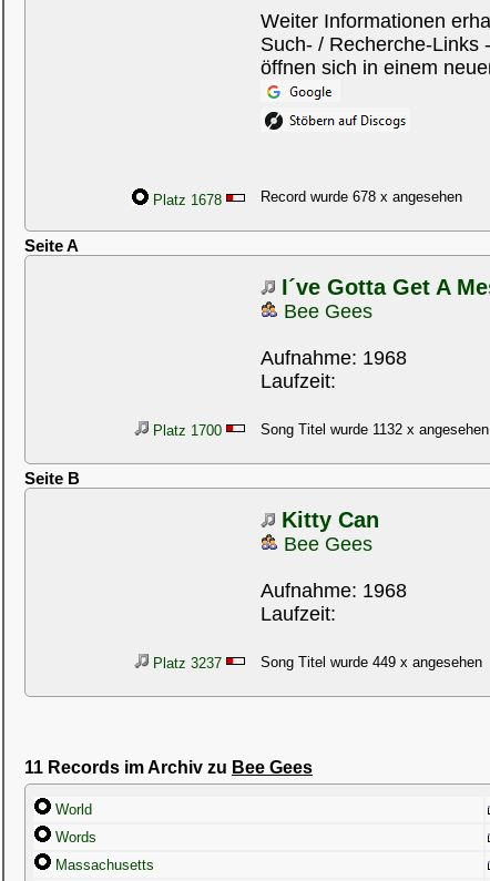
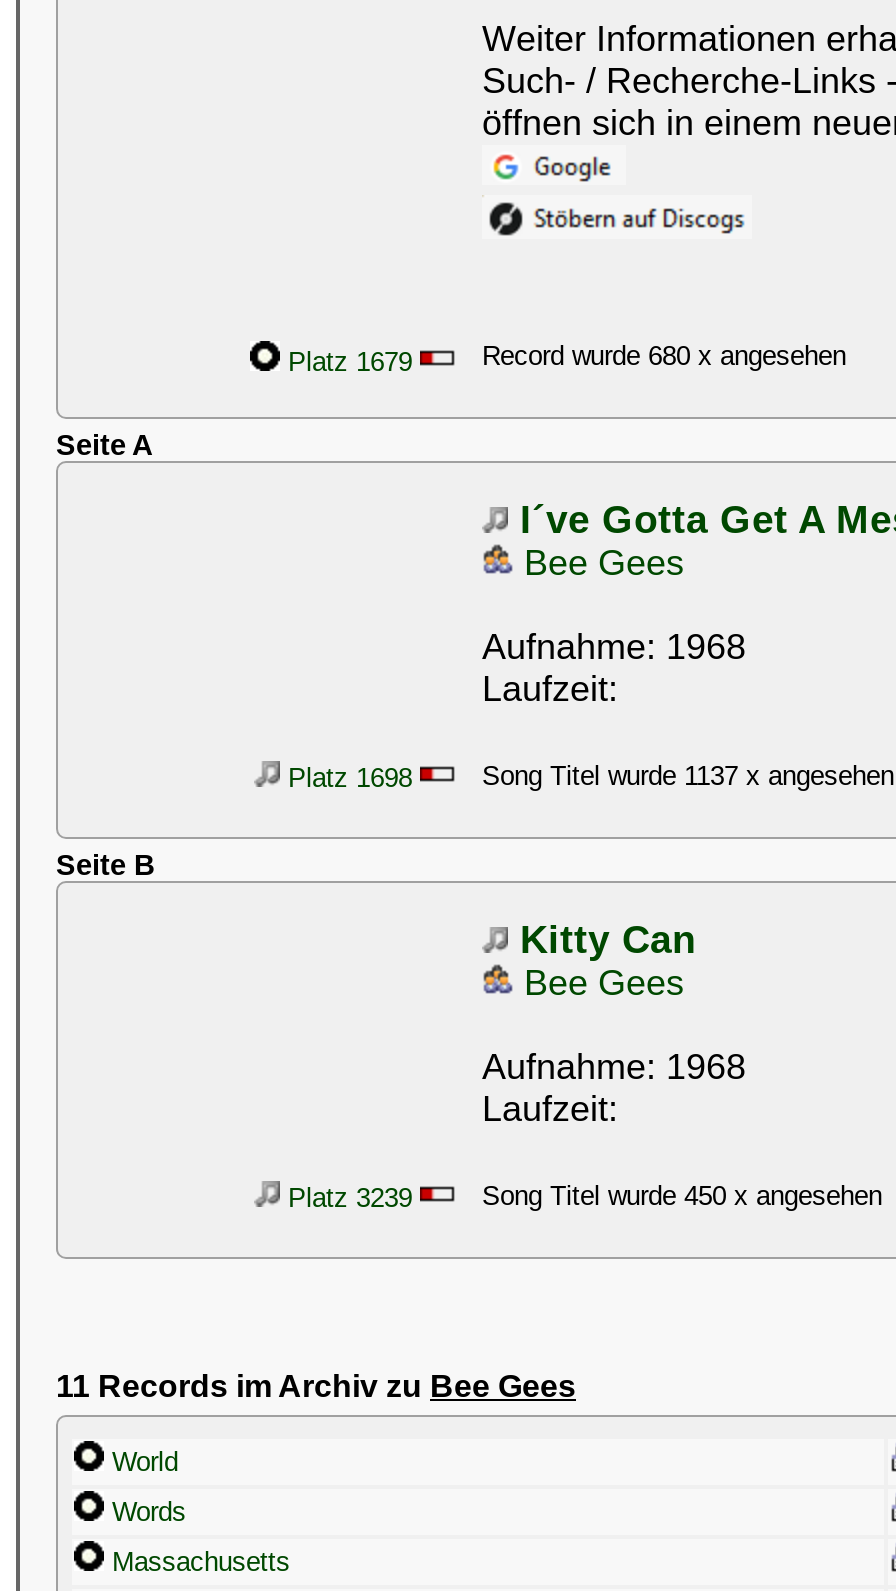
- Platz 1678
+ Platz 1679

- Record wurde 678 x angesehen
+ Record wurde 680 x angesehen

- Platz 1700
+ Platz 1698

- Song Titel wurde 1132 x angesehen
+ Song Titel wurde 1137 x angesehen

- Platz 3237
+ Platz 3239

- Song Titel wurde 449 x angesehen
+ Song Titel wurde 450 x angesehen
